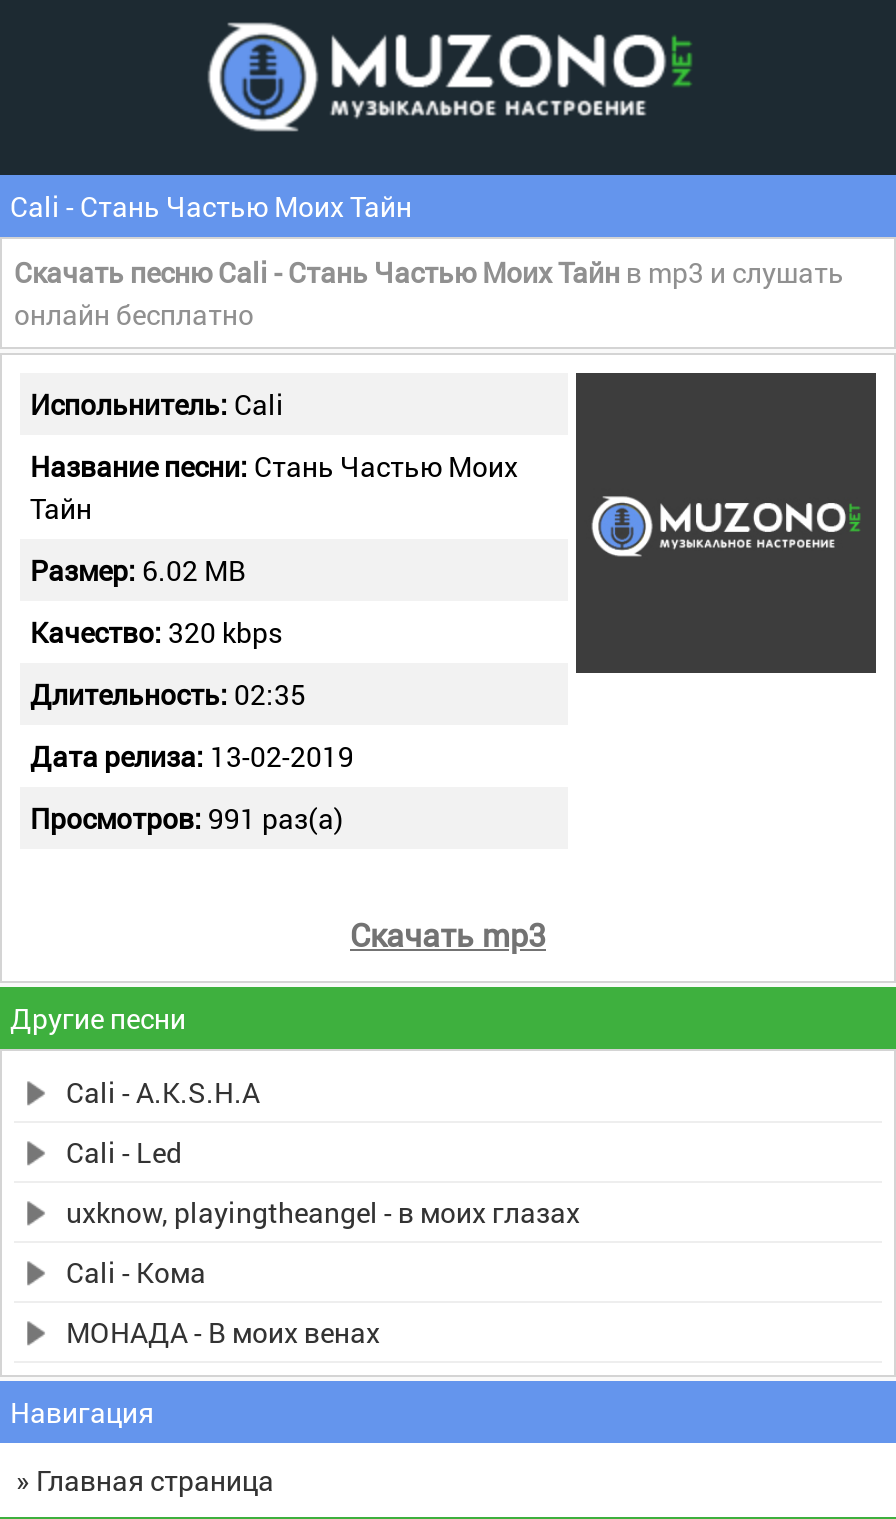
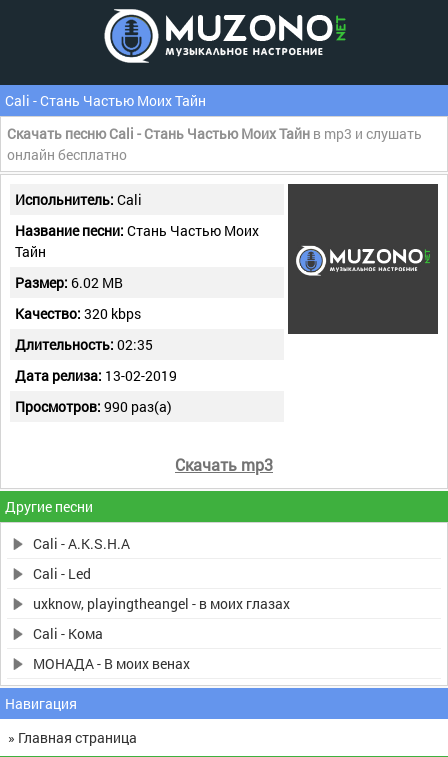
- Просмотров: 991 раз(а)
+ Просмотров: 990 раз(а)
